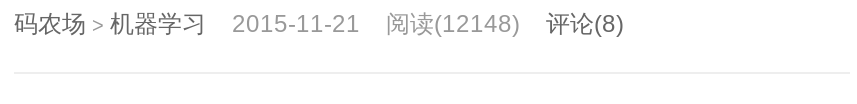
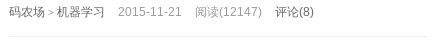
- 码农场 > 机器学习 2015-11-21 阅读(12148) 评论(8)
+ 码农场 > 机器学习 2015-11-21 阅读(12147) 评论(8)
